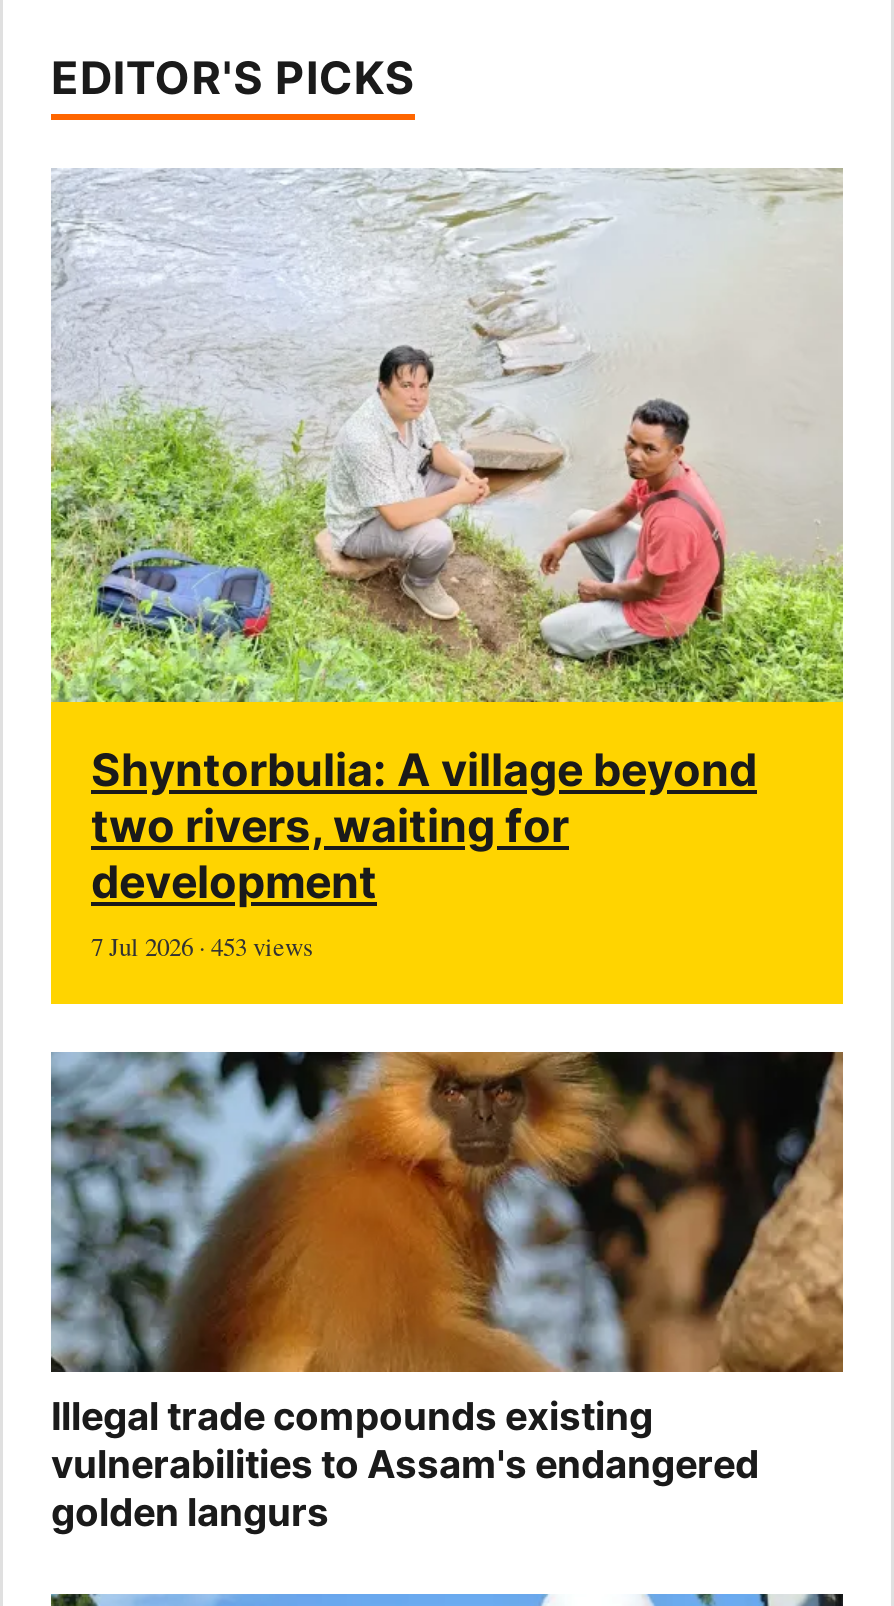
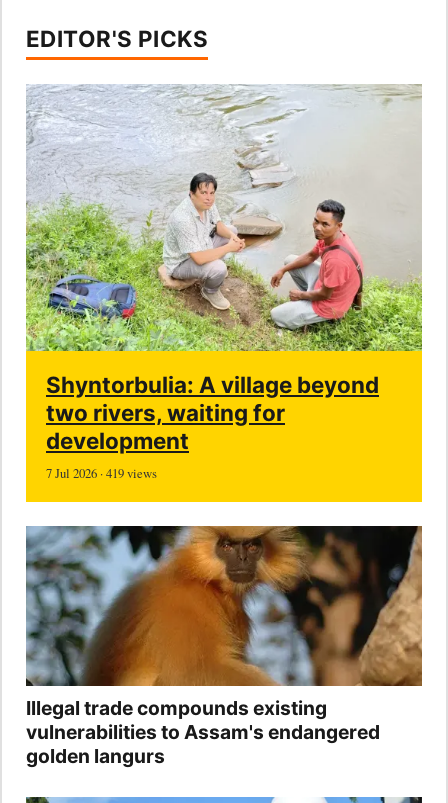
- 7 Jul 2026 · 453 views
+ 7 Jul 2026 · 419 views
